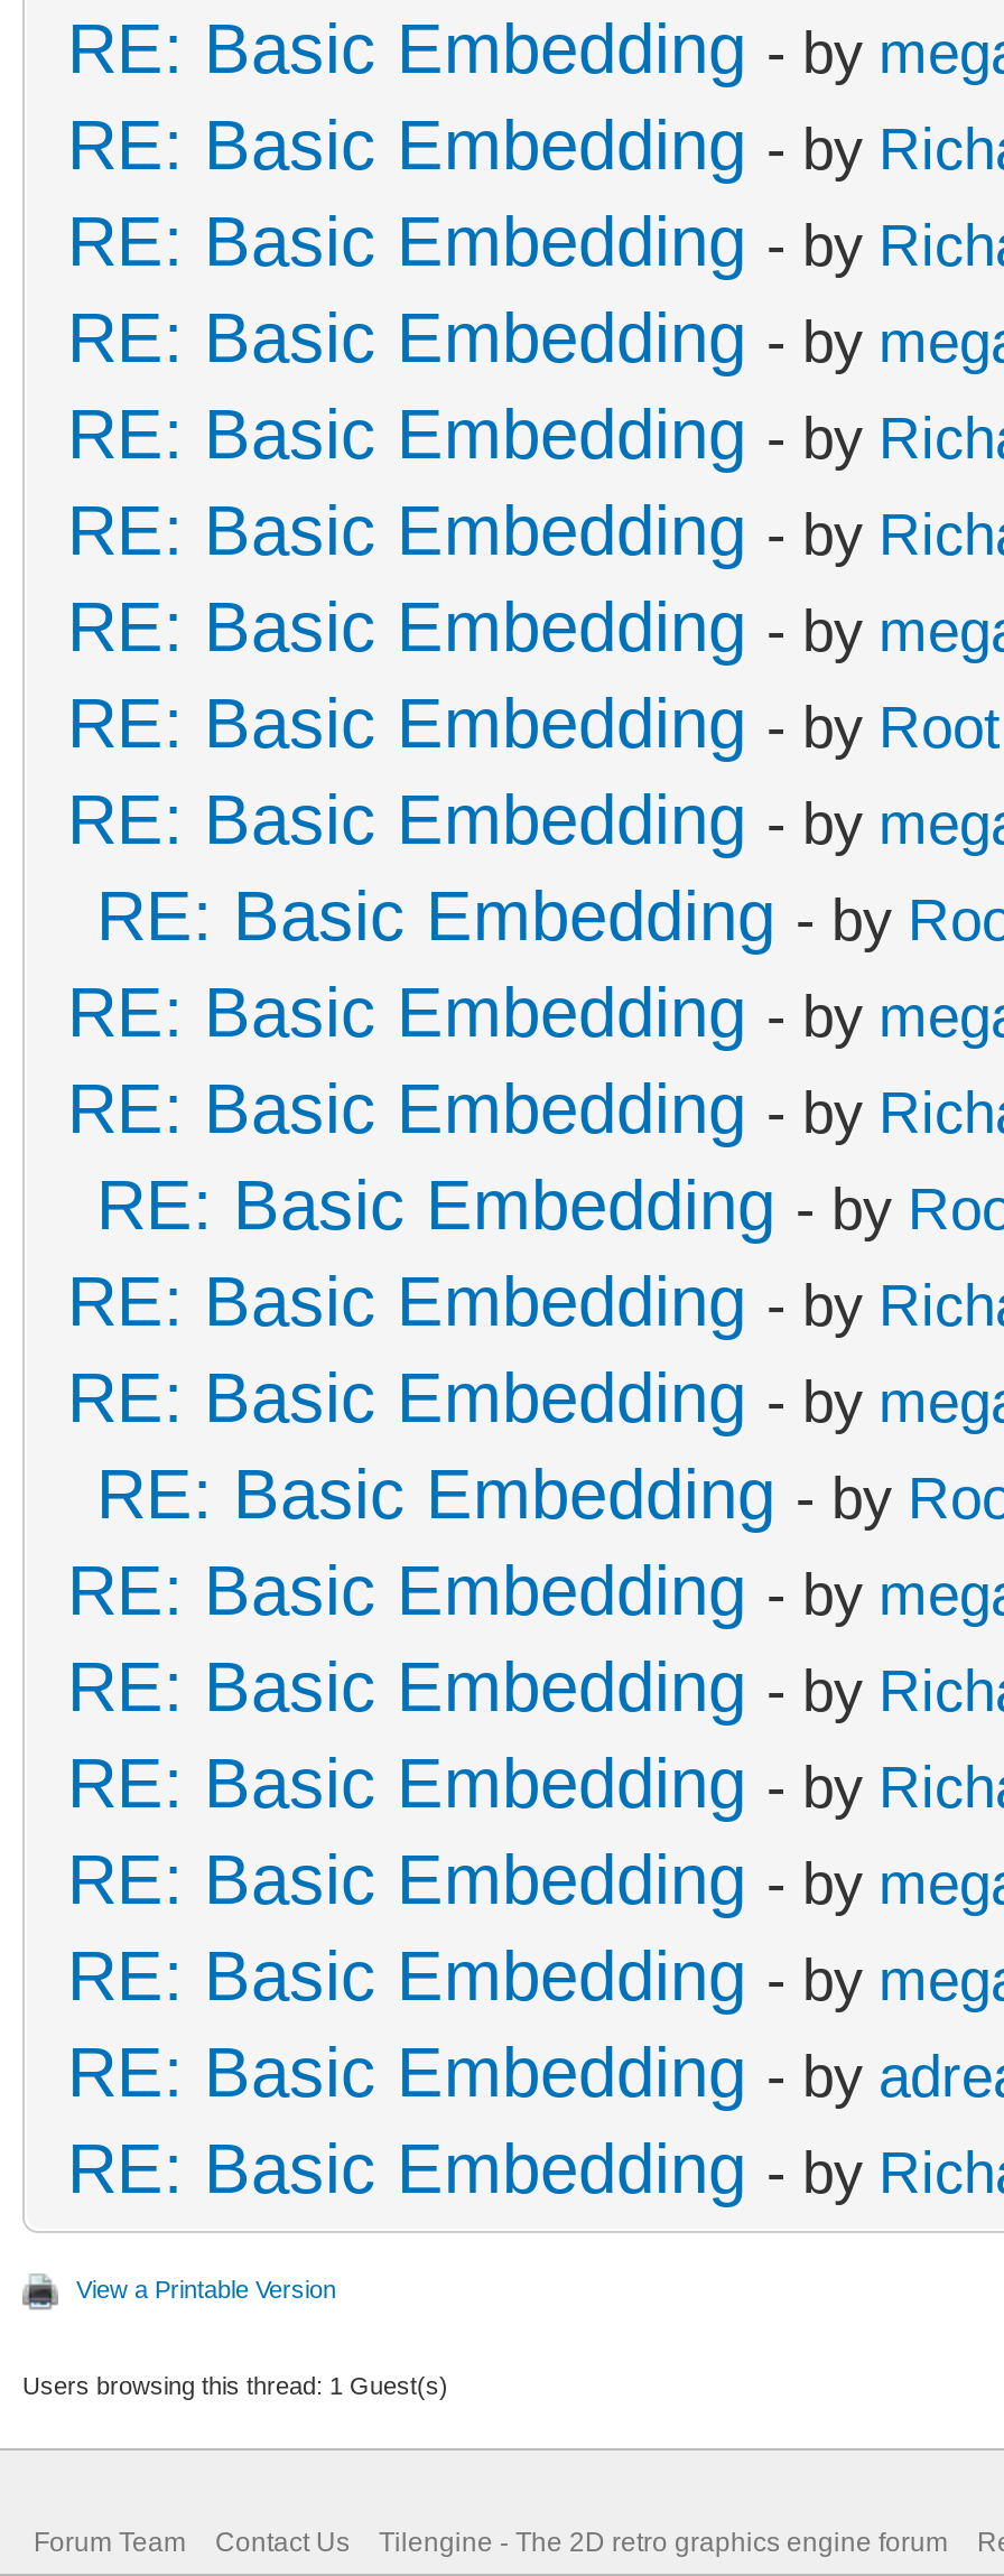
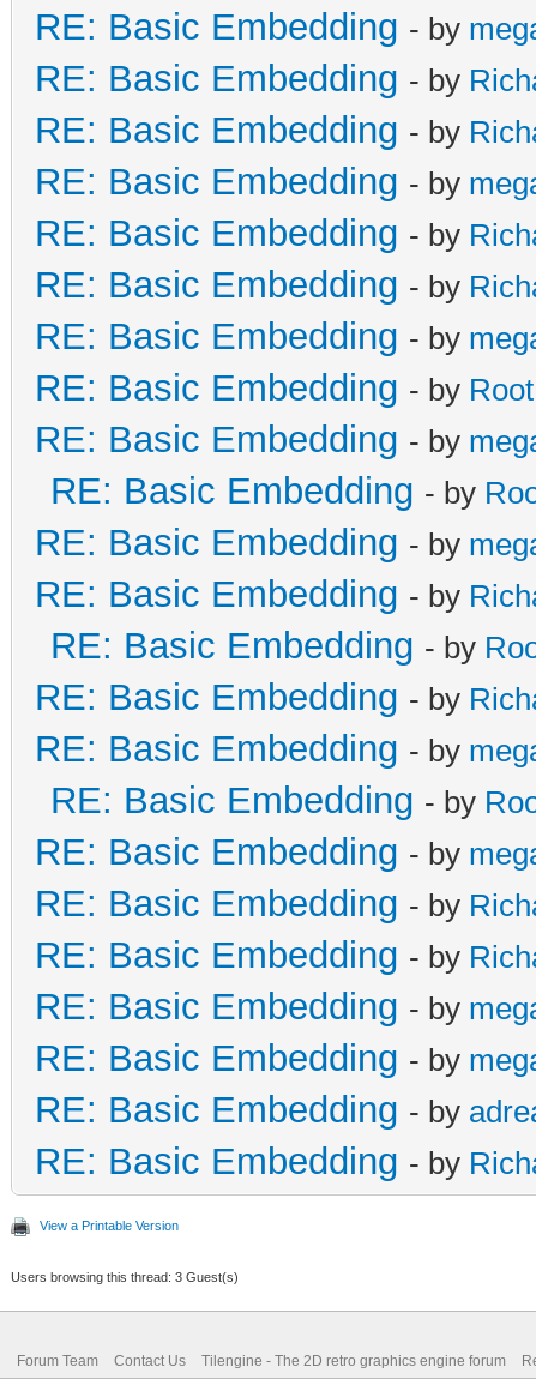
- Users browsing this thread: 1 Guest(s)
+ Users browsing this thread: 3 Guest(s)
